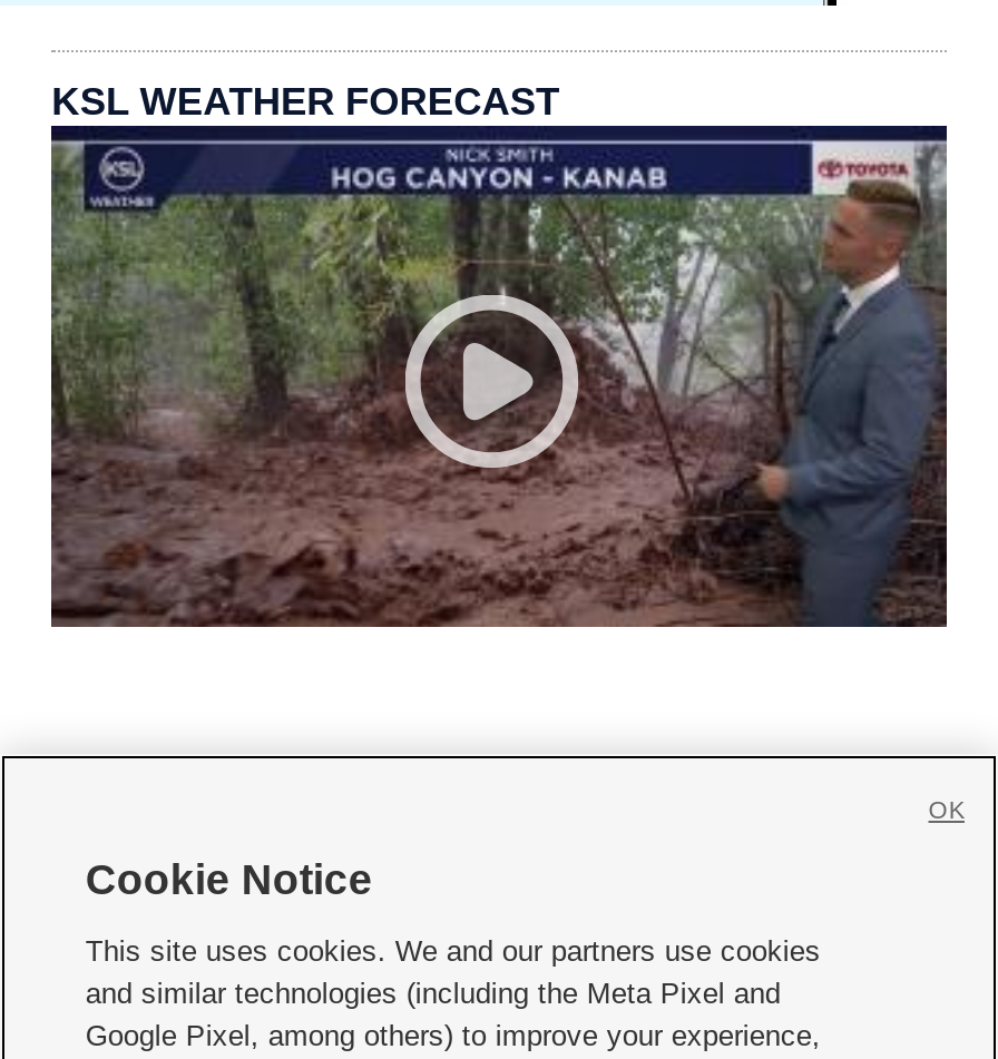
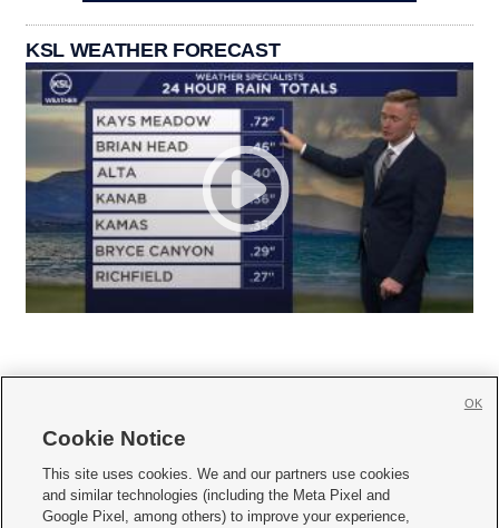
- [image]
+ [image]
